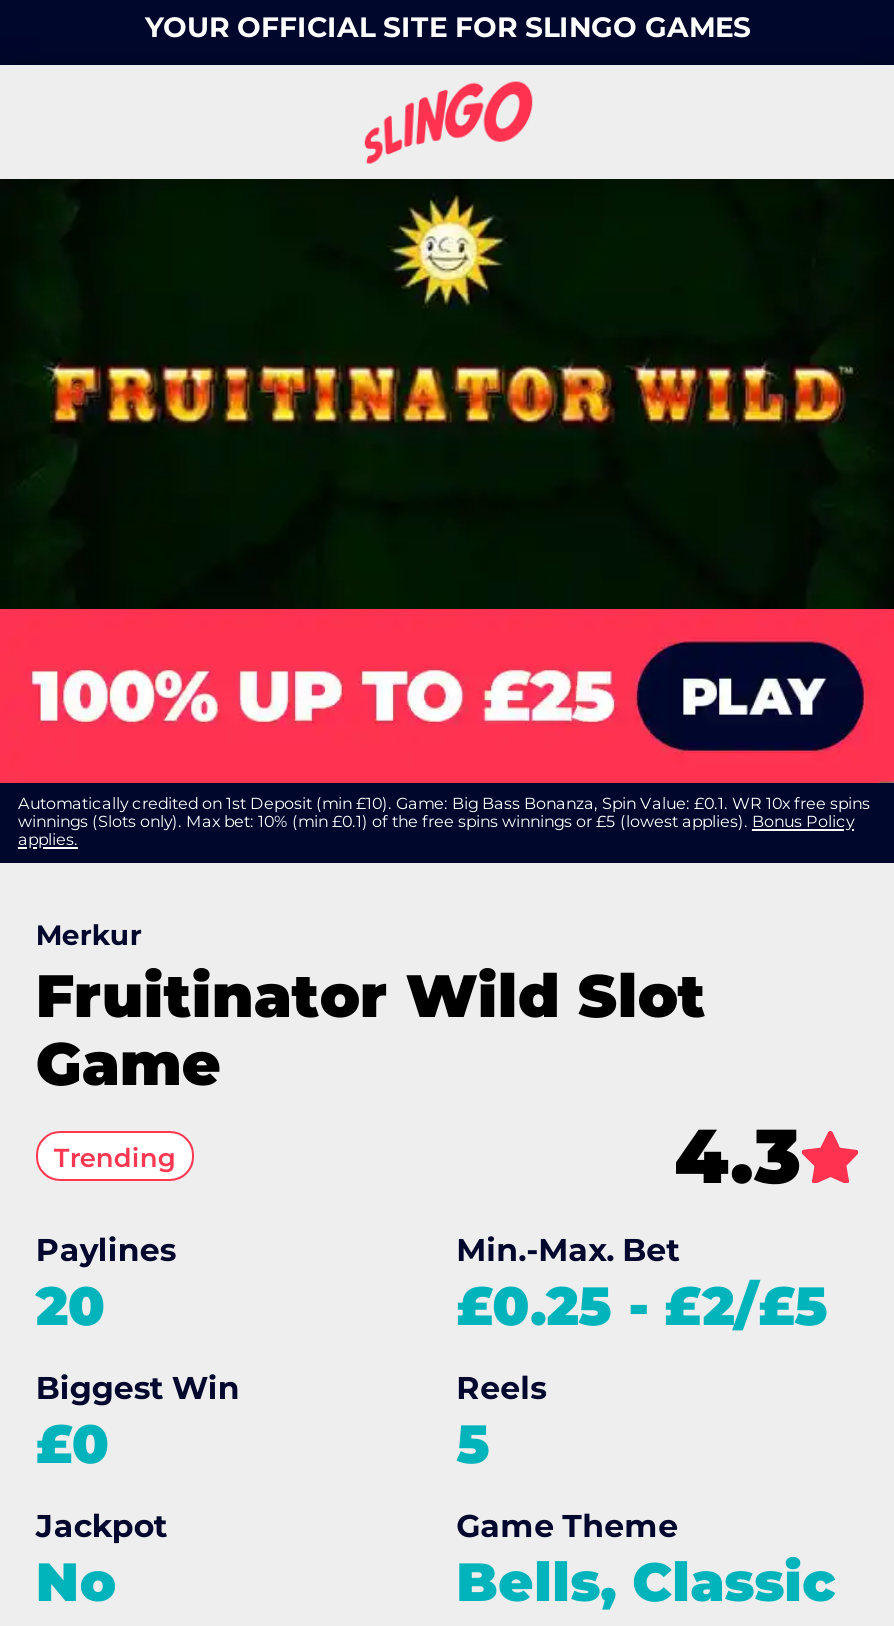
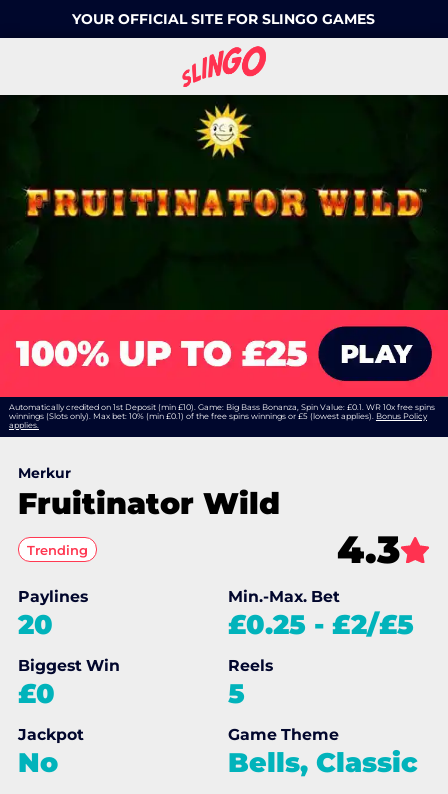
- Fruitinator Wild Slot
- Game
+ Fruitinator Wild
